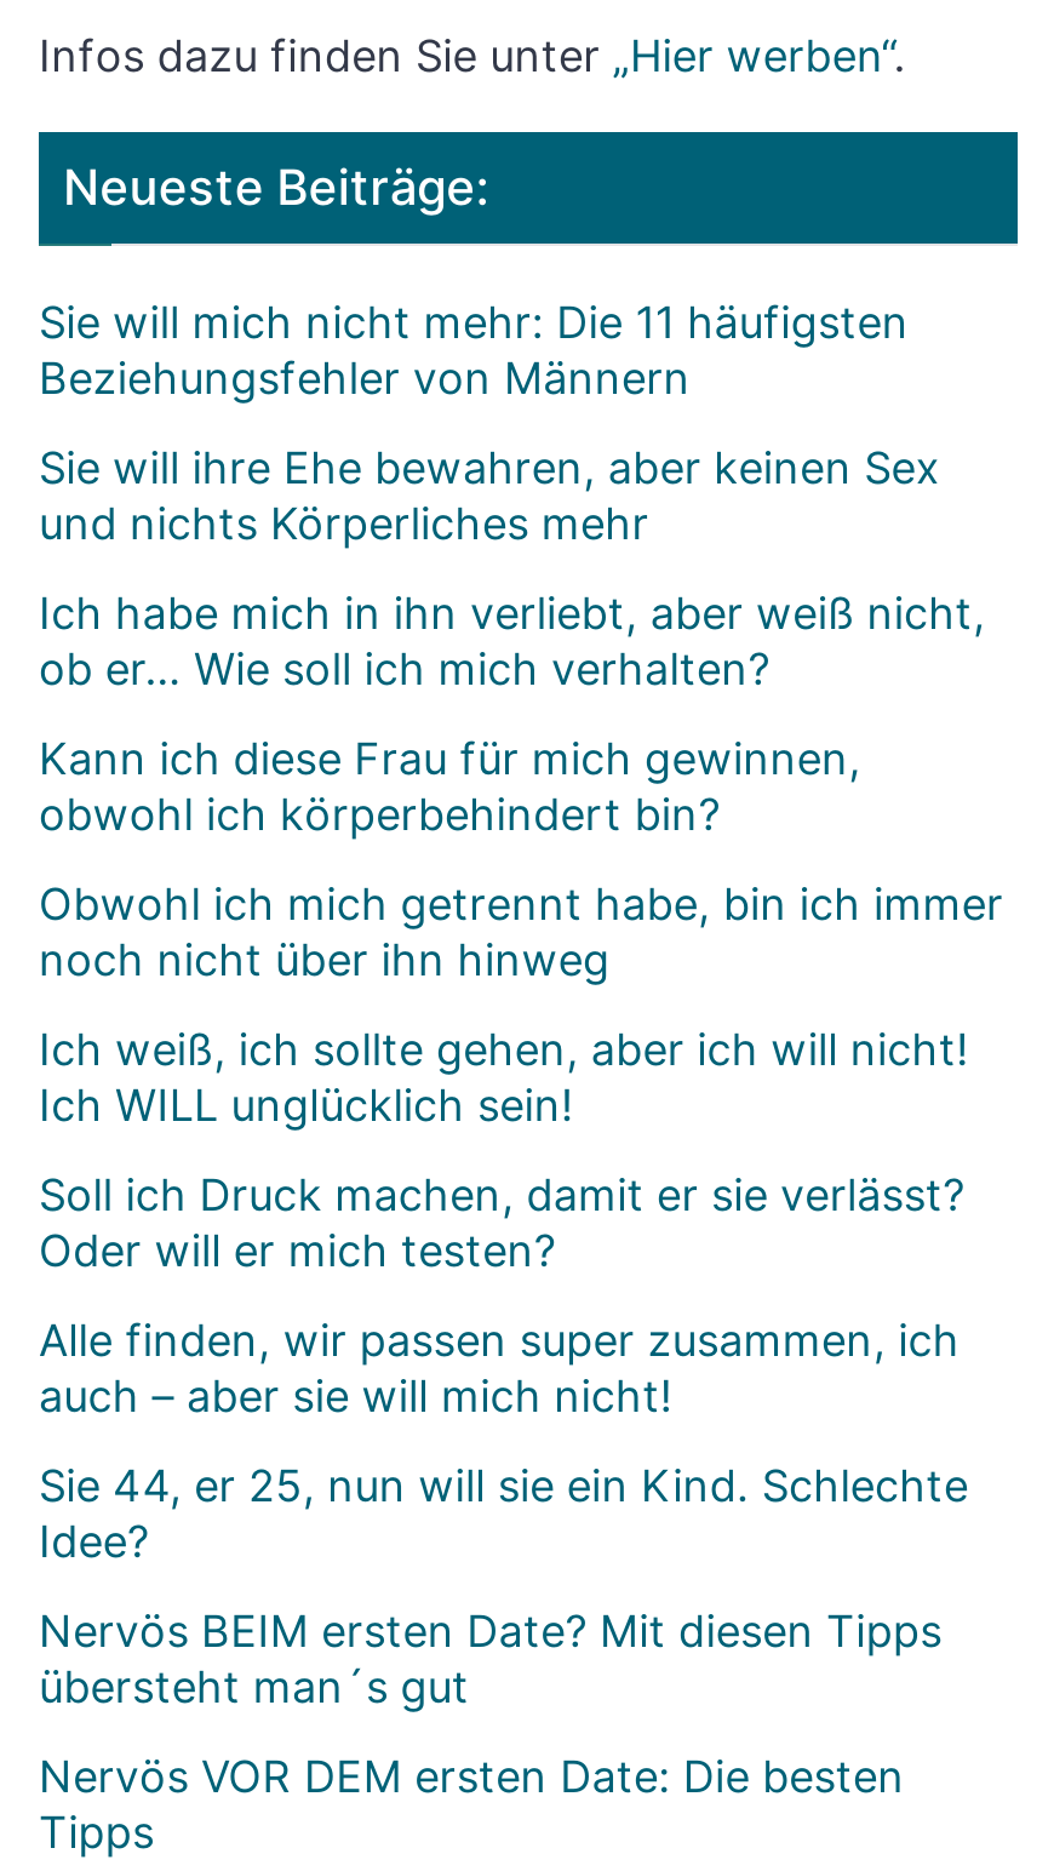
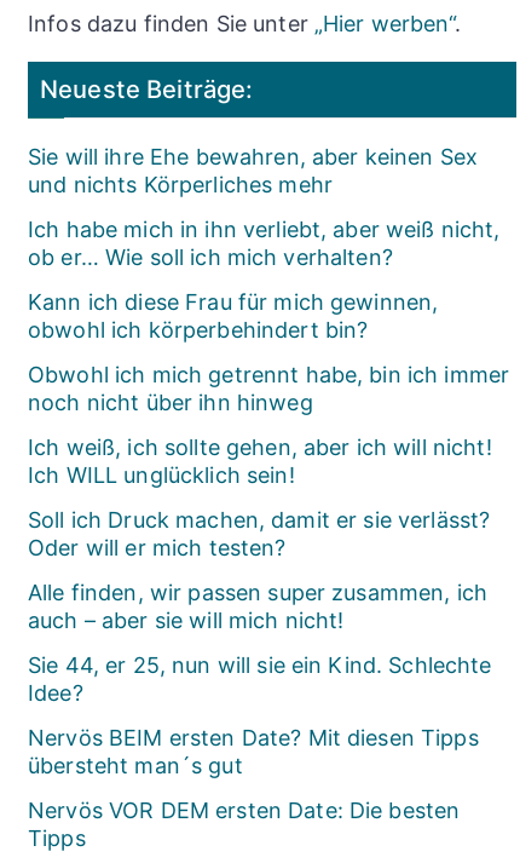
- Sie will mich nicht mehr: Die 11 häufigsten
- Beziehungsfehler von Männern
